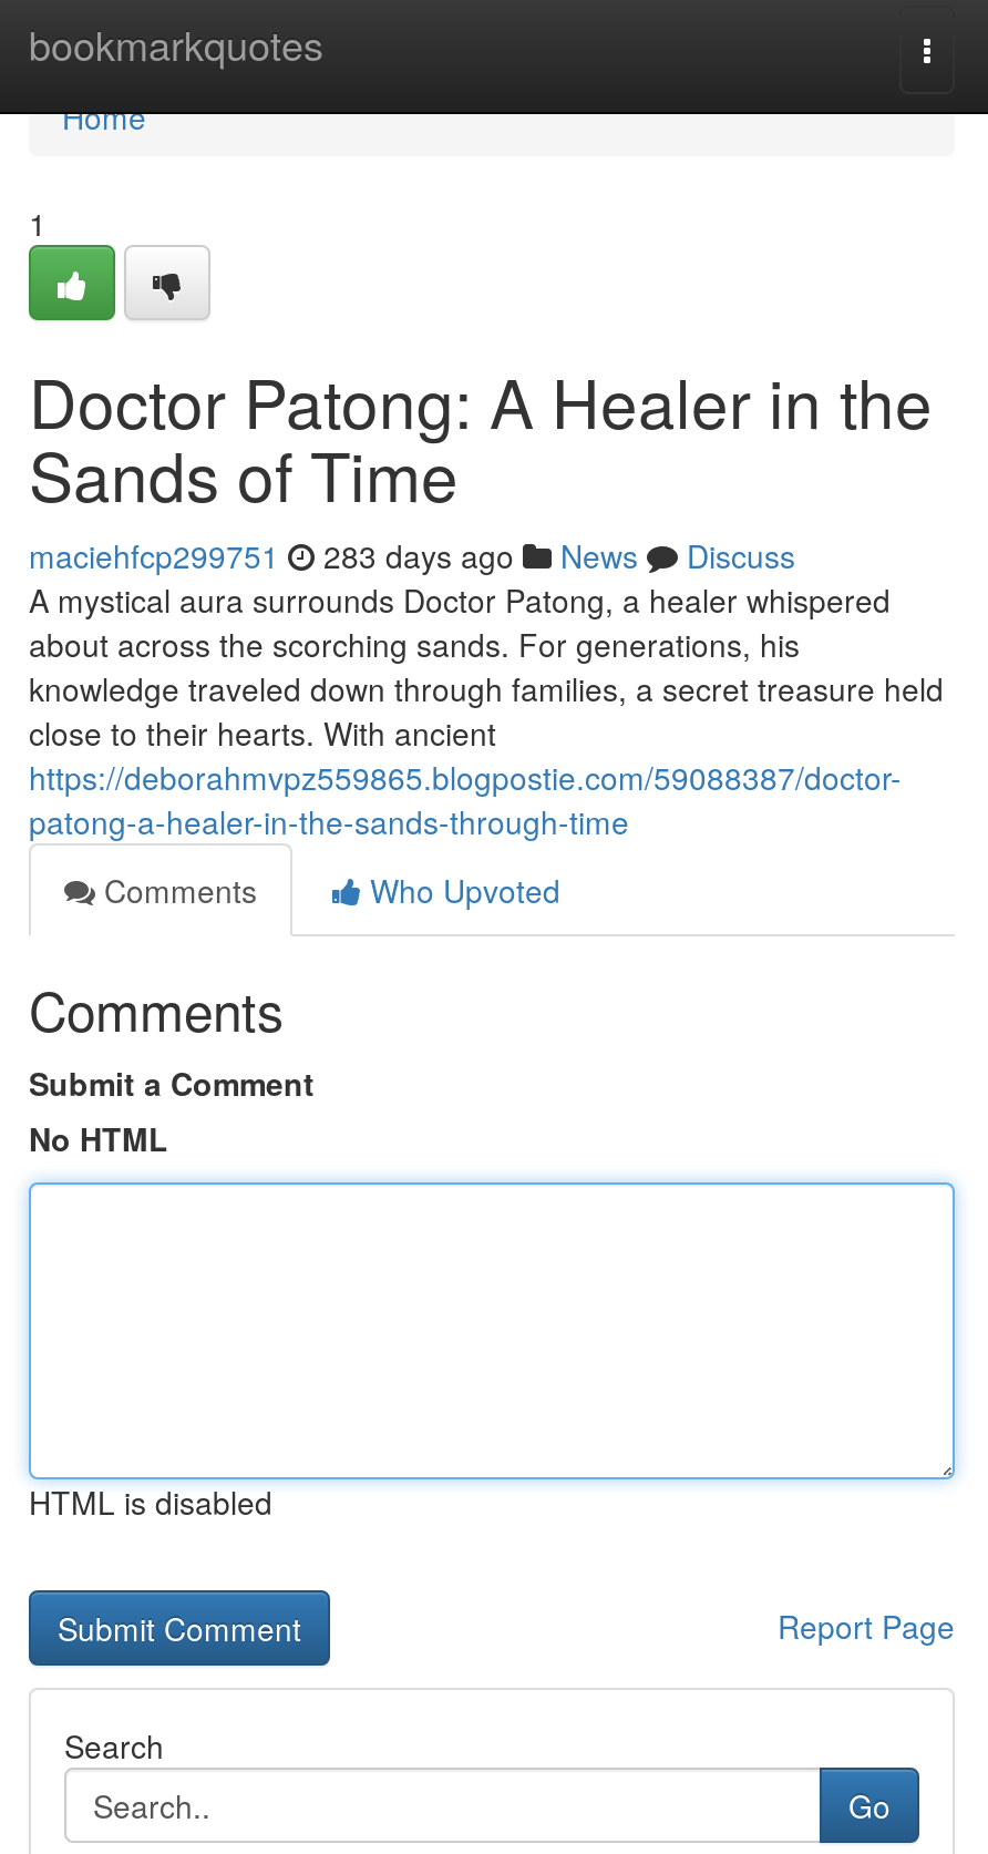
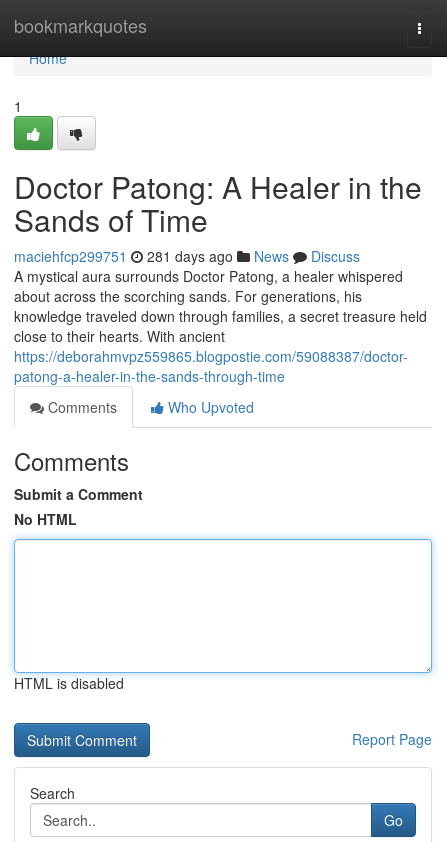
- maciehfcp299751 283 days ago News Discuss
+ maciehfcp299751 281 days ago News Discuss
